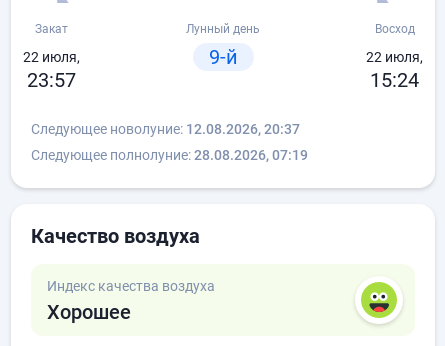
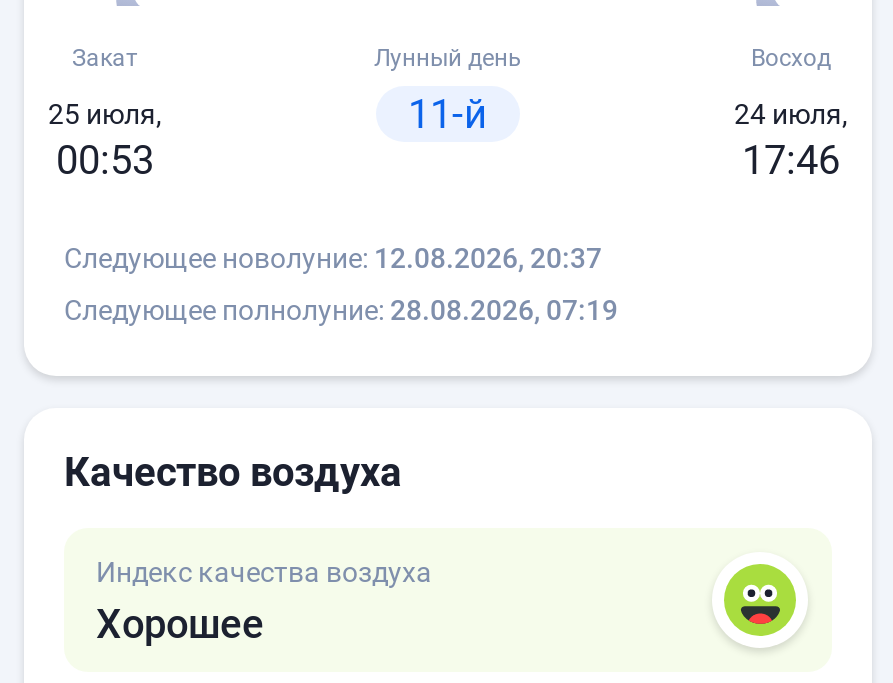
- 22 июля,
+ 25 июля,

- 9-й
+ 11-й

- 22 июля,
+ 24 июля,

- 23:57
+ 00:53

- 15:24
+ 17:46
